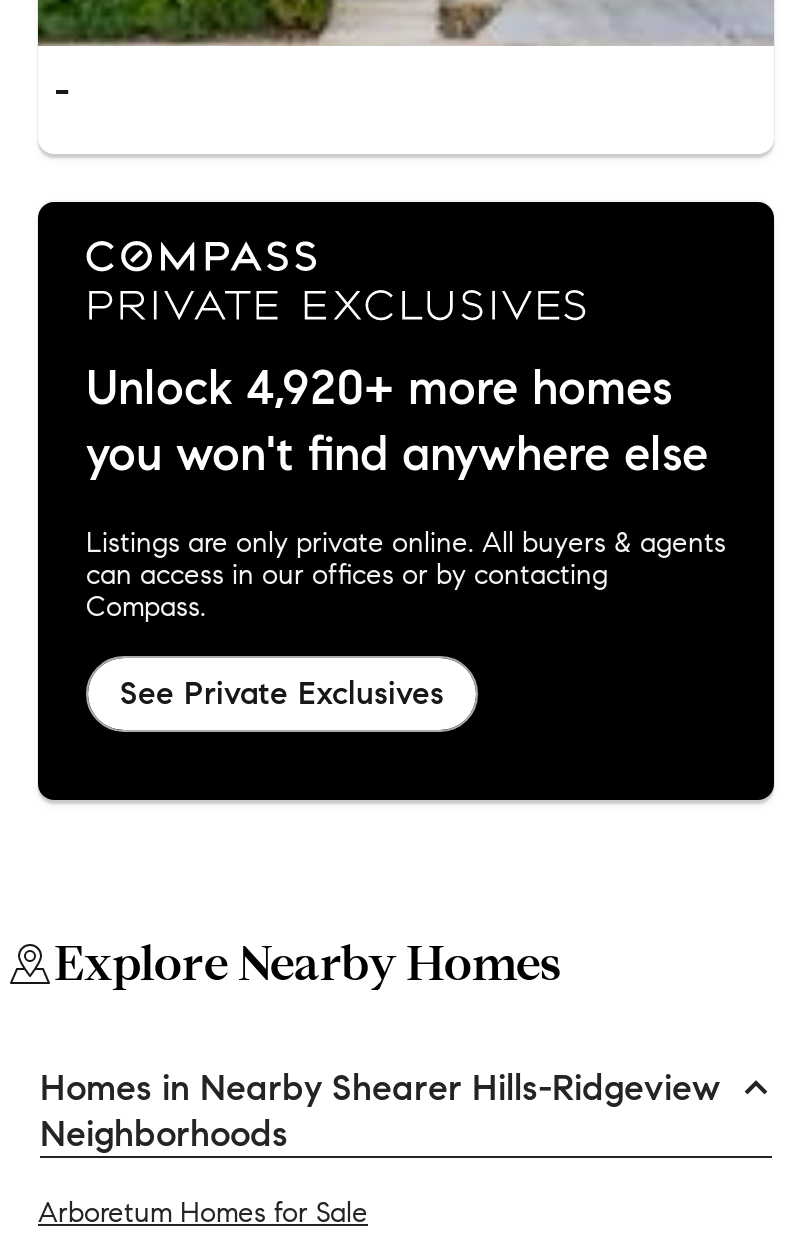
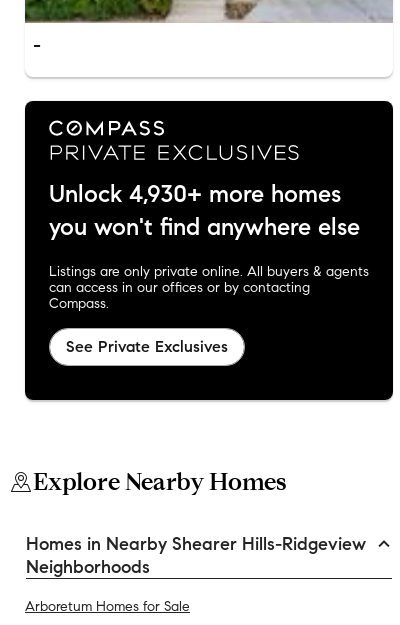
- Unlock 4,920+ more homes
+ Unlock 4,930+ more homes
